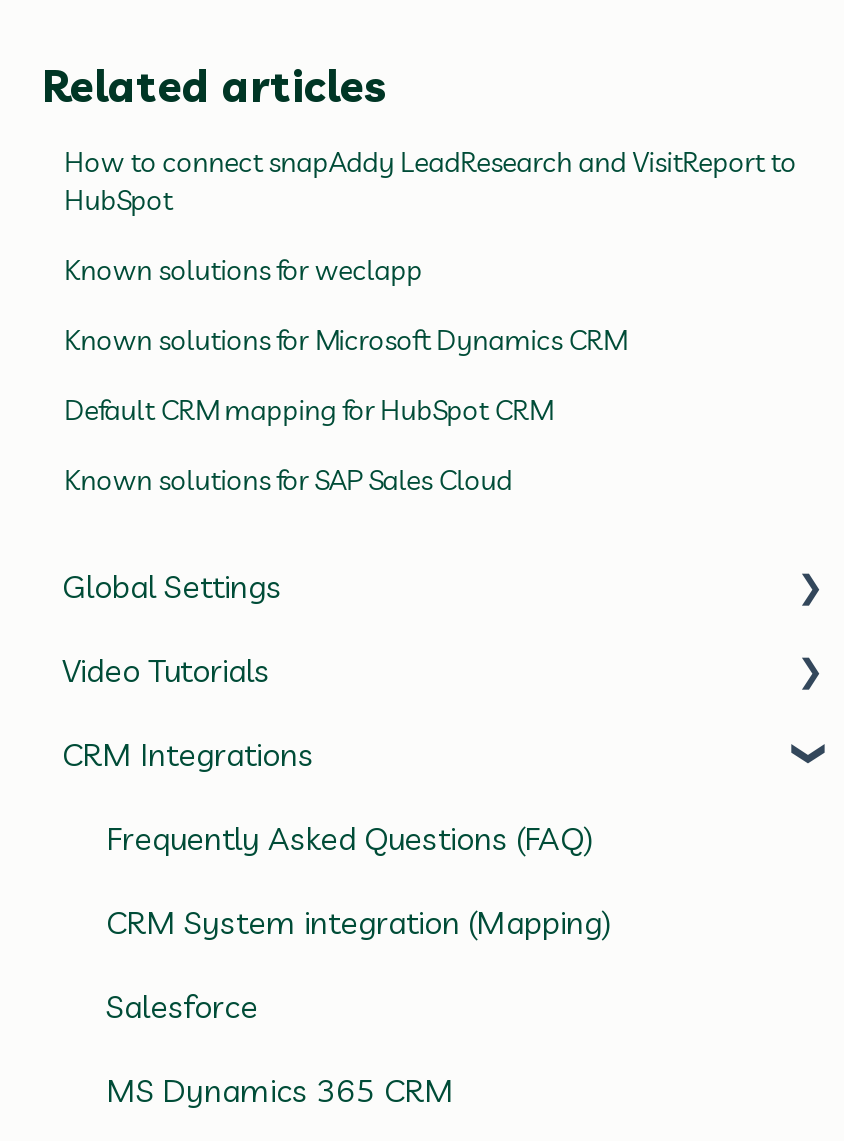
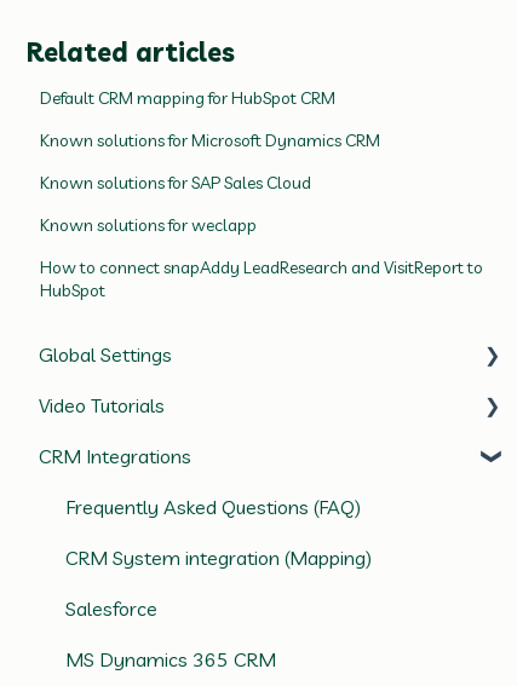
moved down: How to connect snapAddy LeadResearch and VisitReport to | HubSpot

moved up: Default CRM mapping for HubSpot CRM | Known solutions for Microsoft Dynamics CRM | Known solutions for SAP Sales Cloud | Known solutions for weclapp
